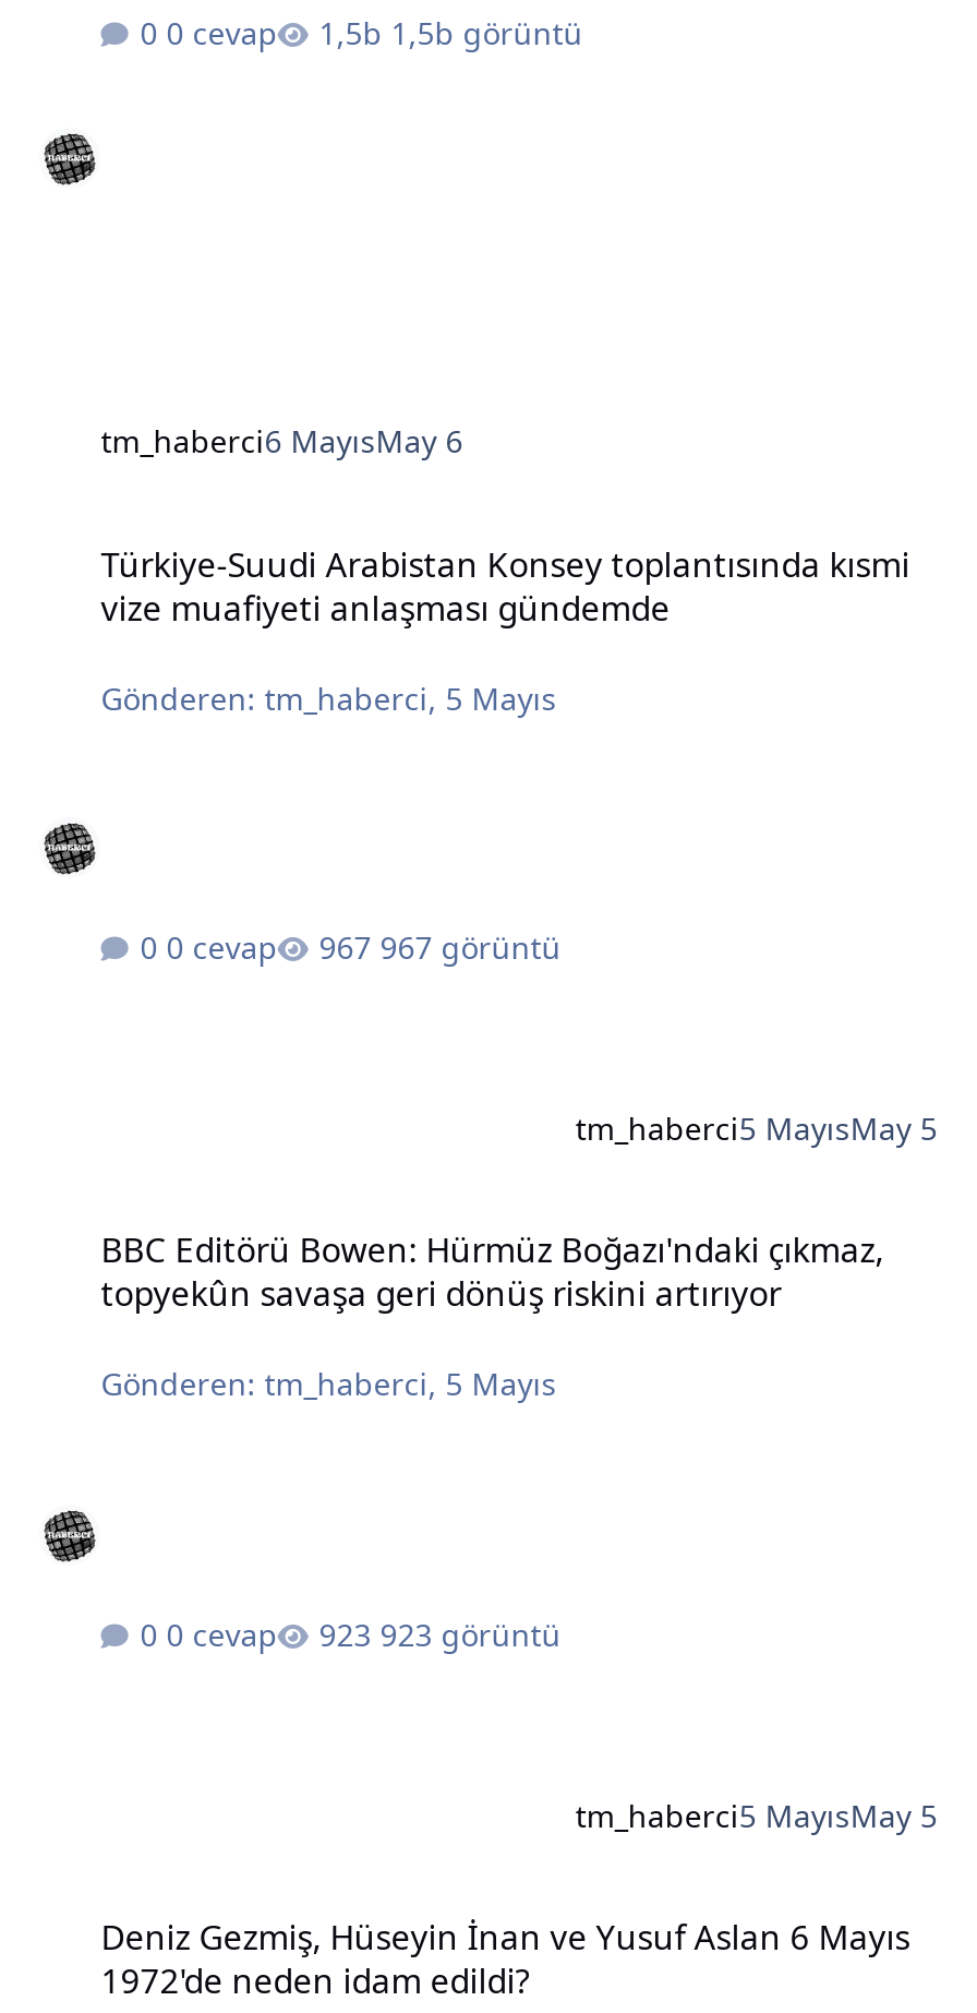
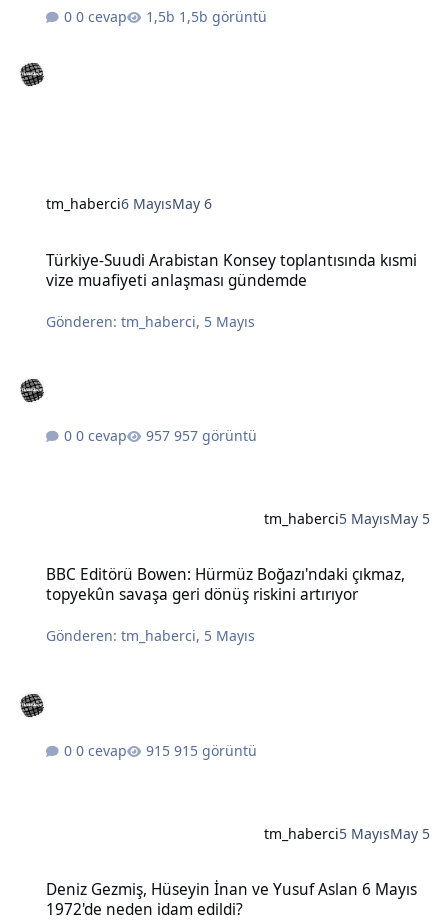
- 967 görüntü
+ 957 görüntü

- 923 görüntü
+ 915 görüntü
